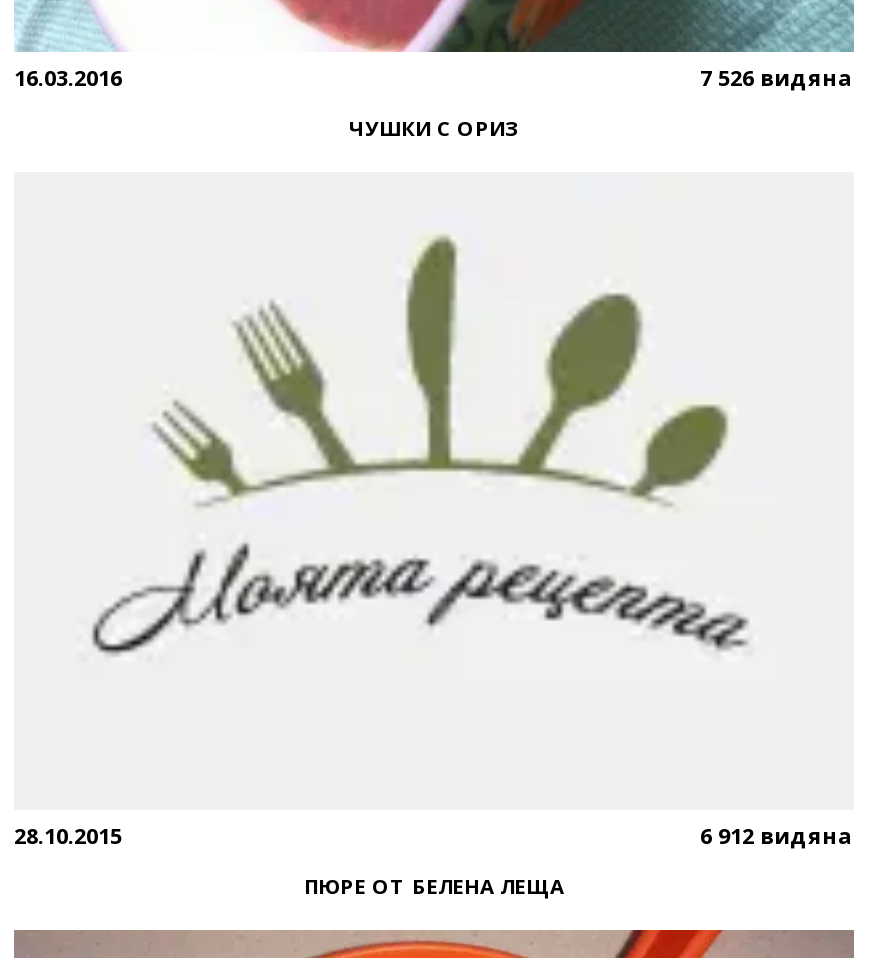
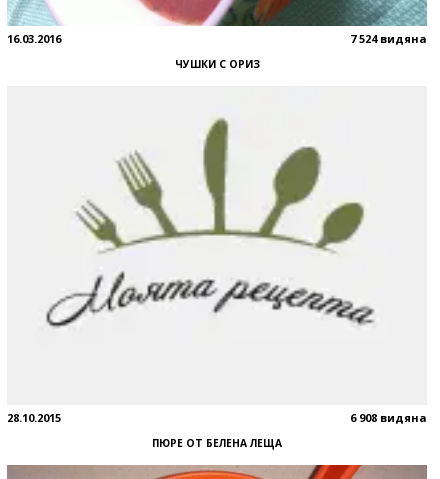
- 7 526 видяна
+ 7 524 видяна

- 6 912 видяна
+ 6 908 видяна
